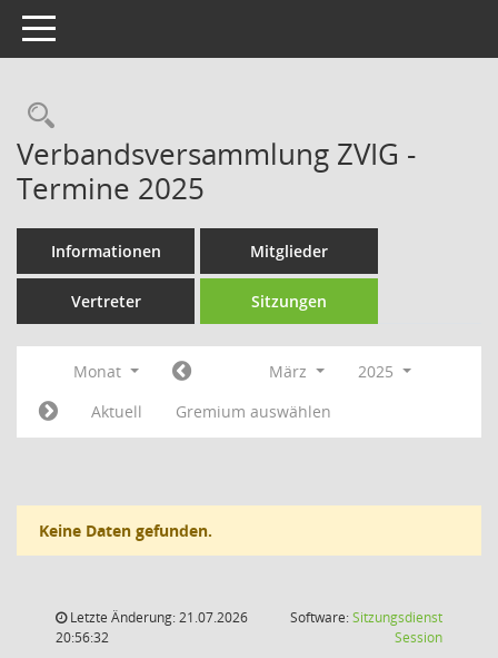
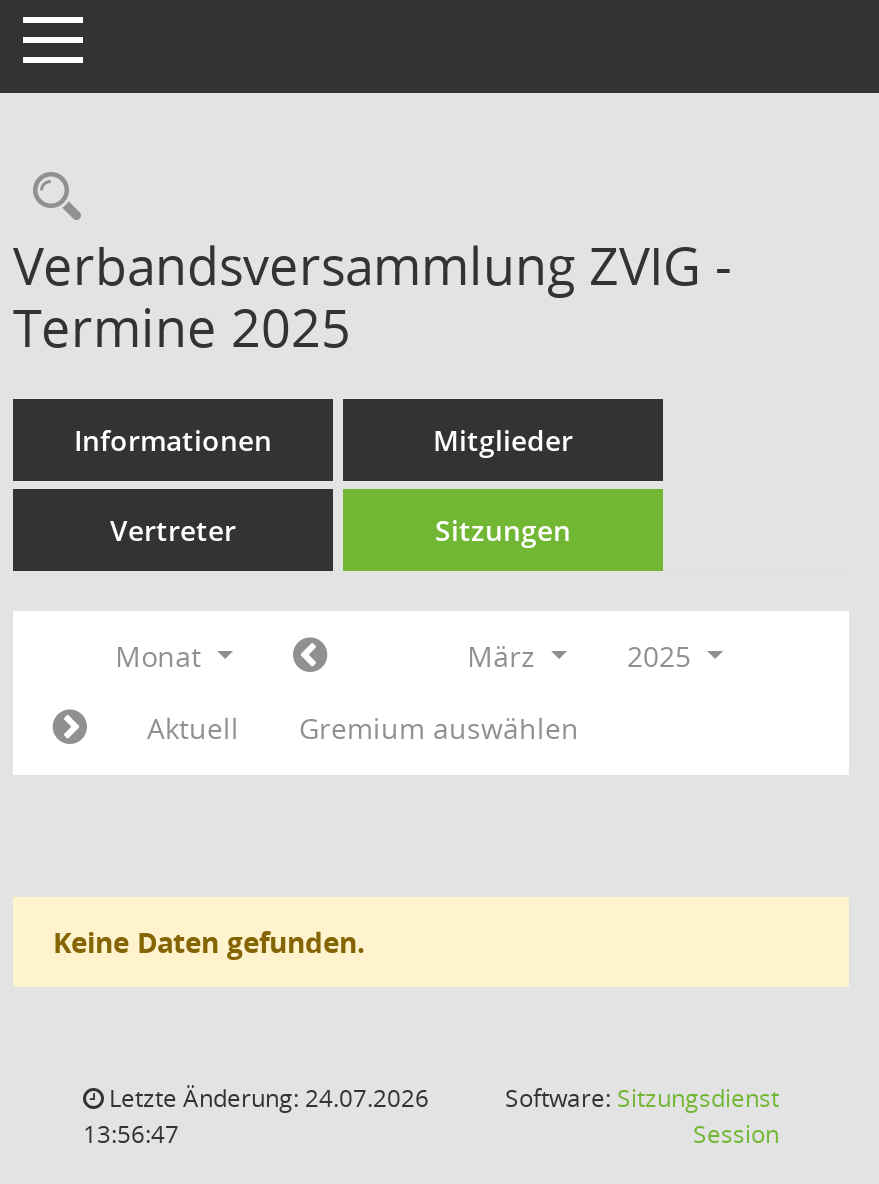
- Letzte Änderung: 21.07.2026
+ Letzte Änderung: 24.07.2026

- 20:56:32
+ 13:56:47
